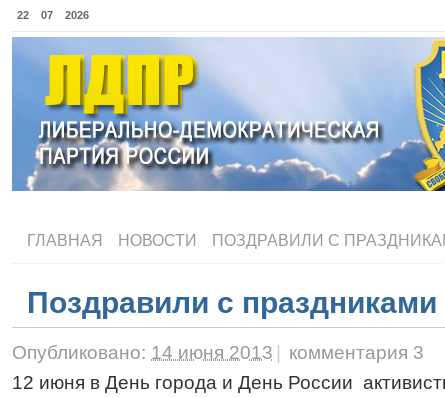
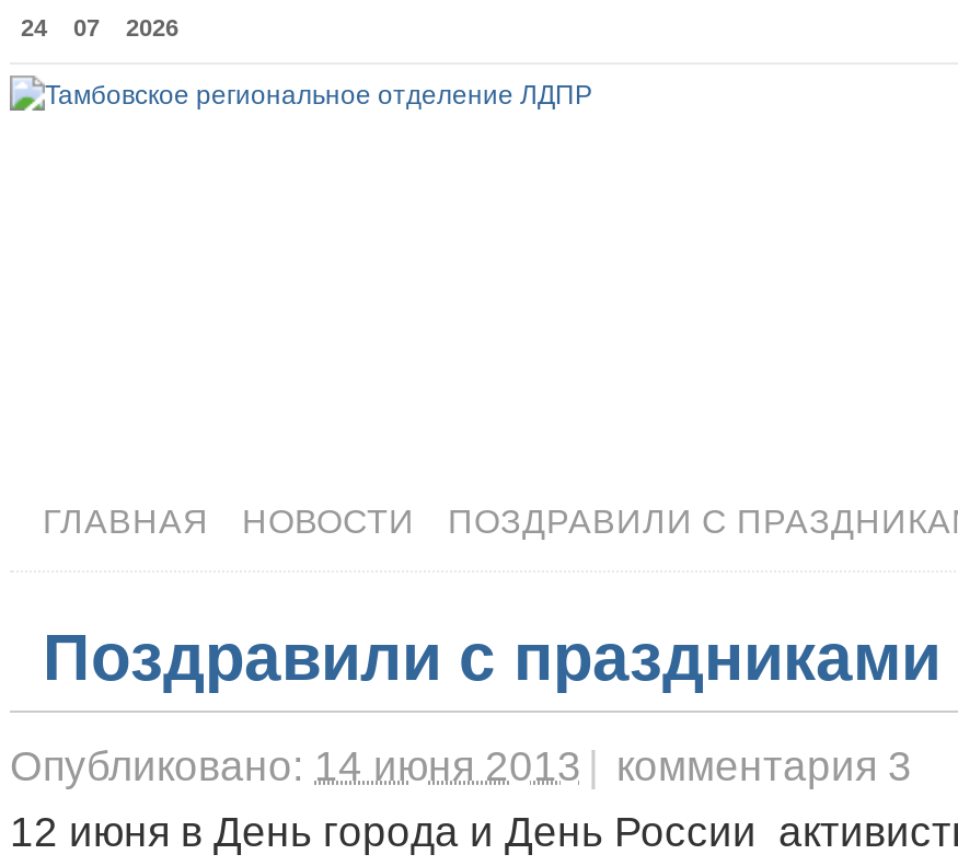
- 22 07 2026
+ 24 07 2026

- [image]
